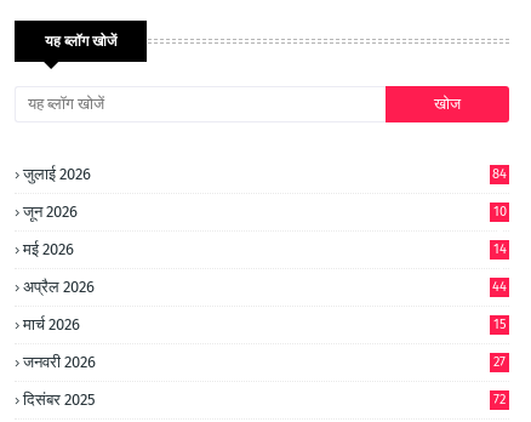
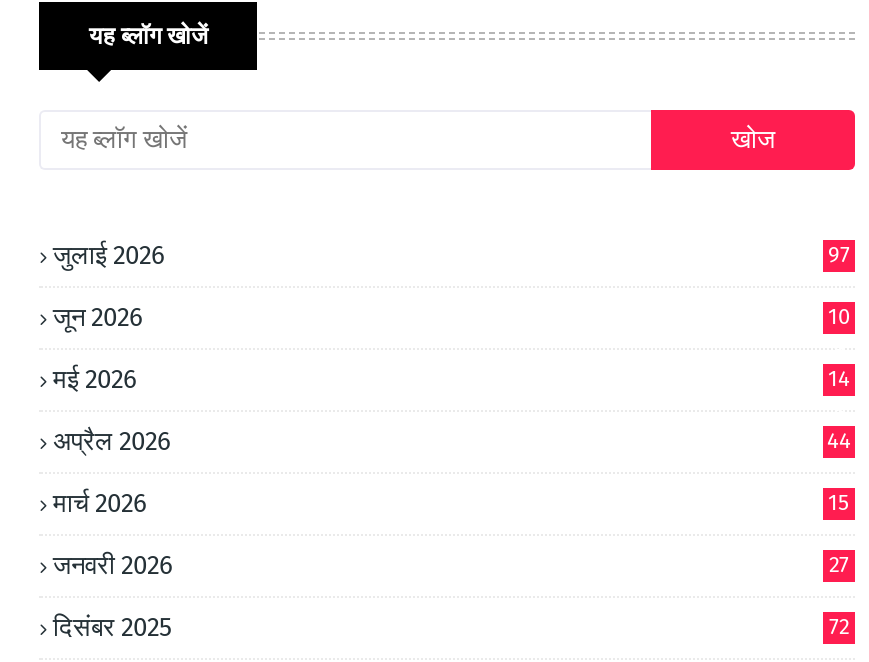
- 84
+ 97
